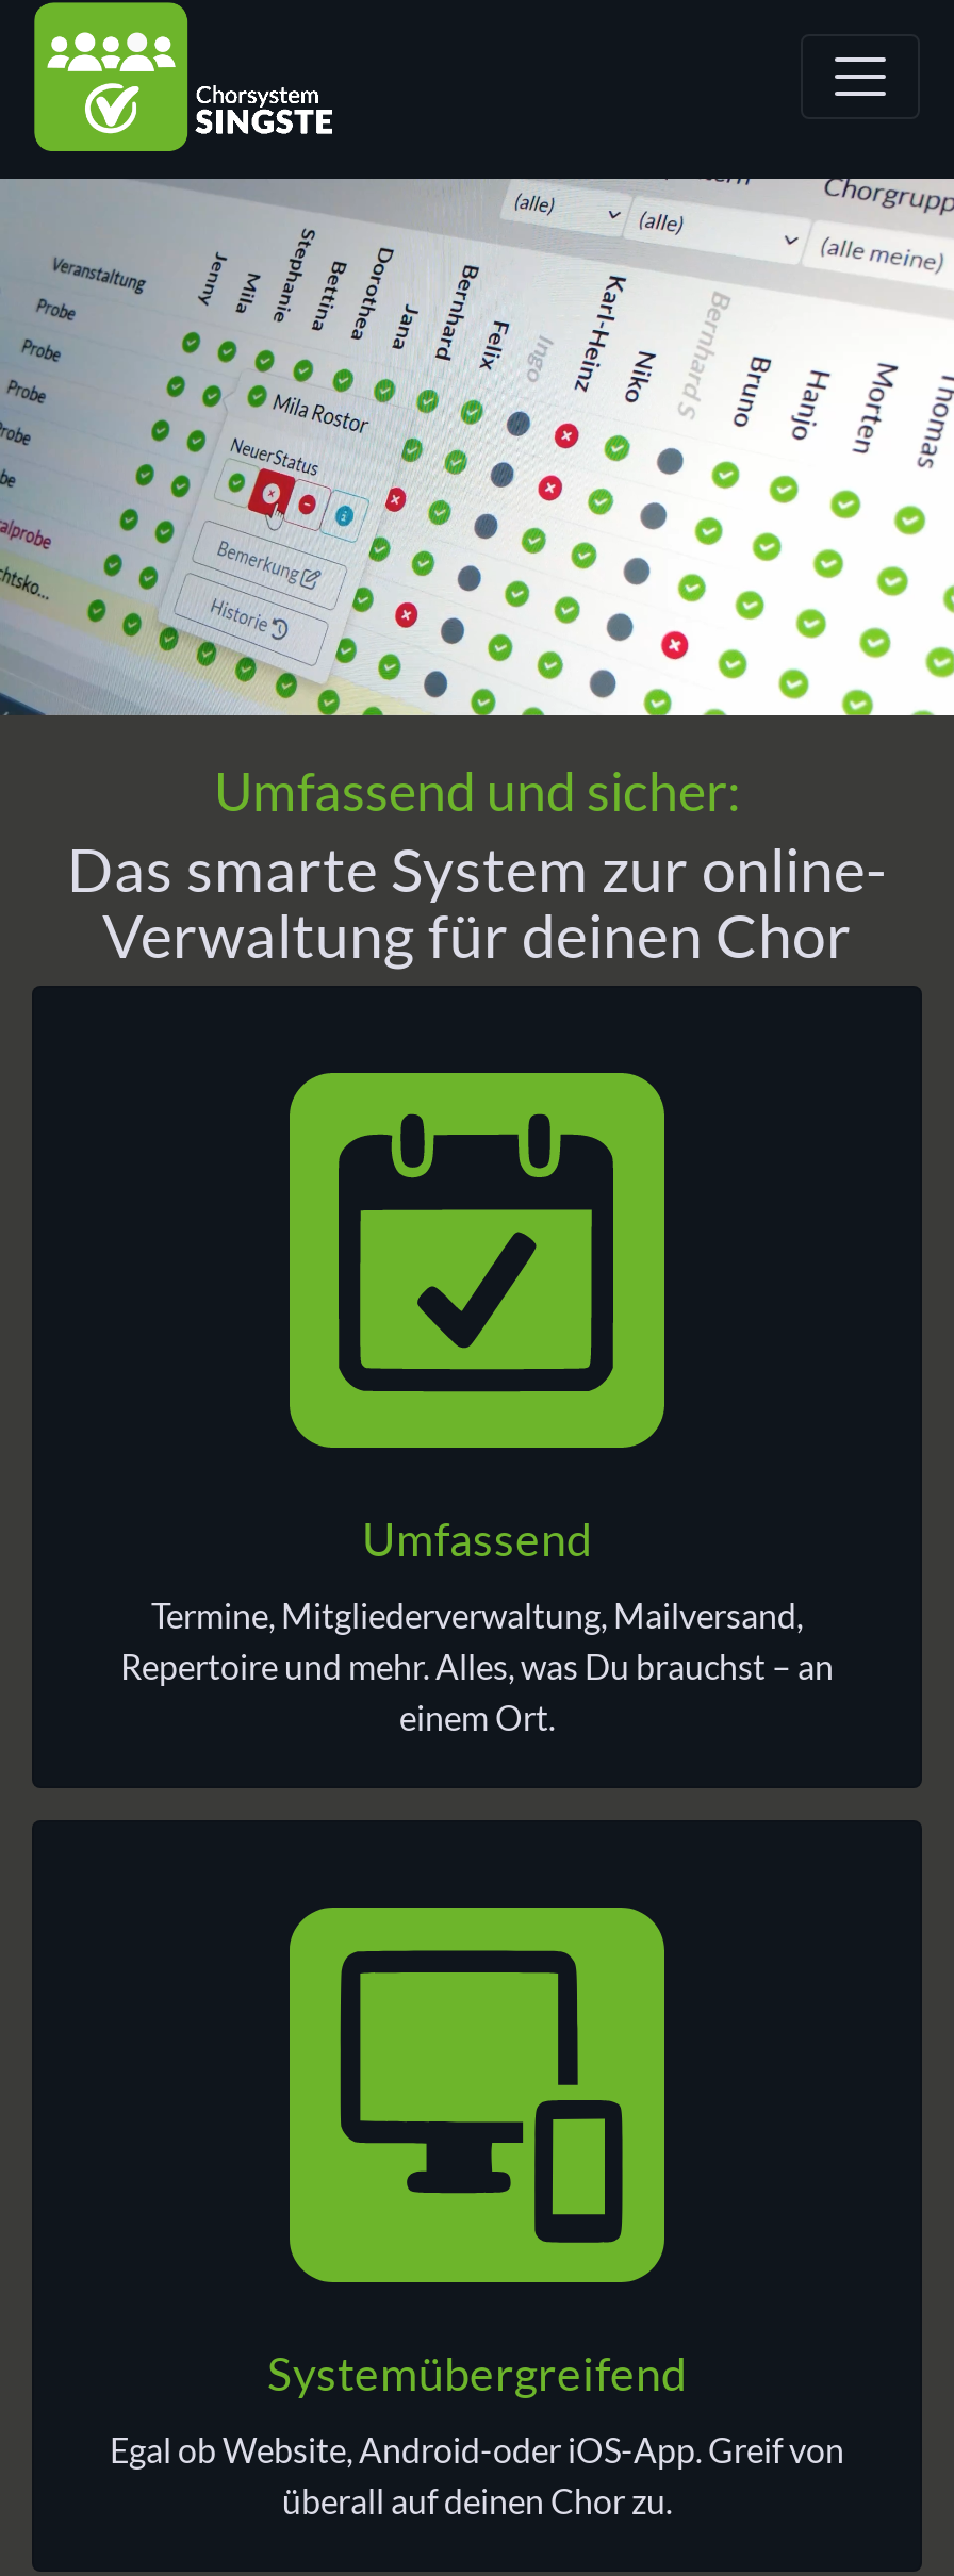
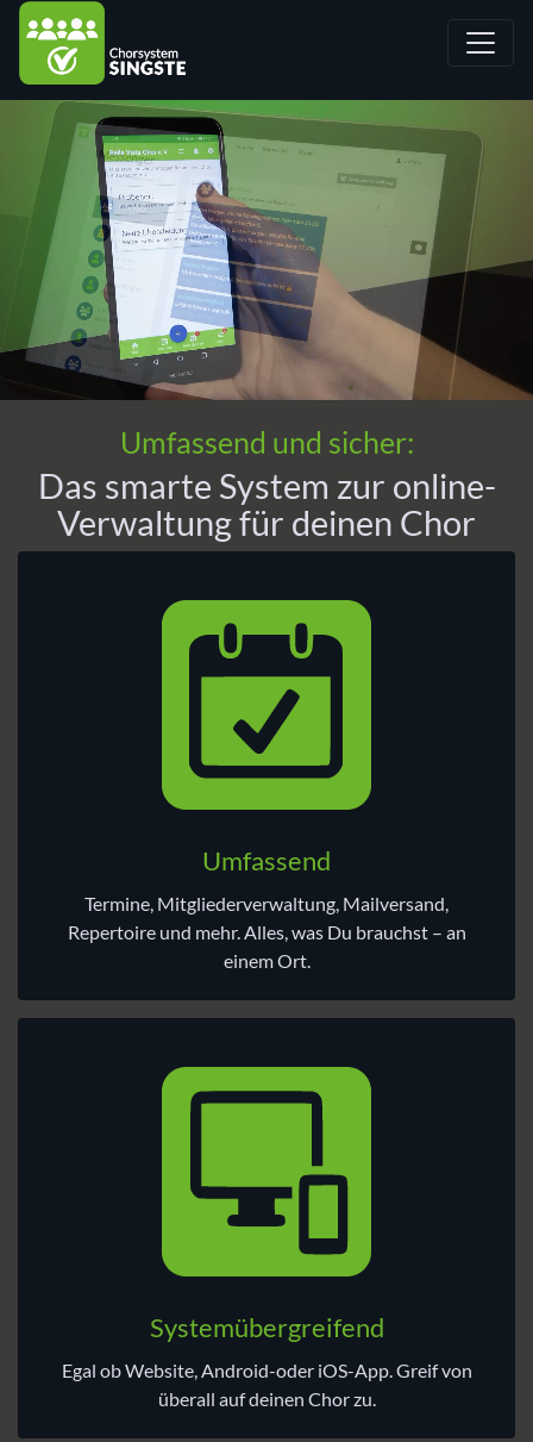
- [image]
+ [image]
